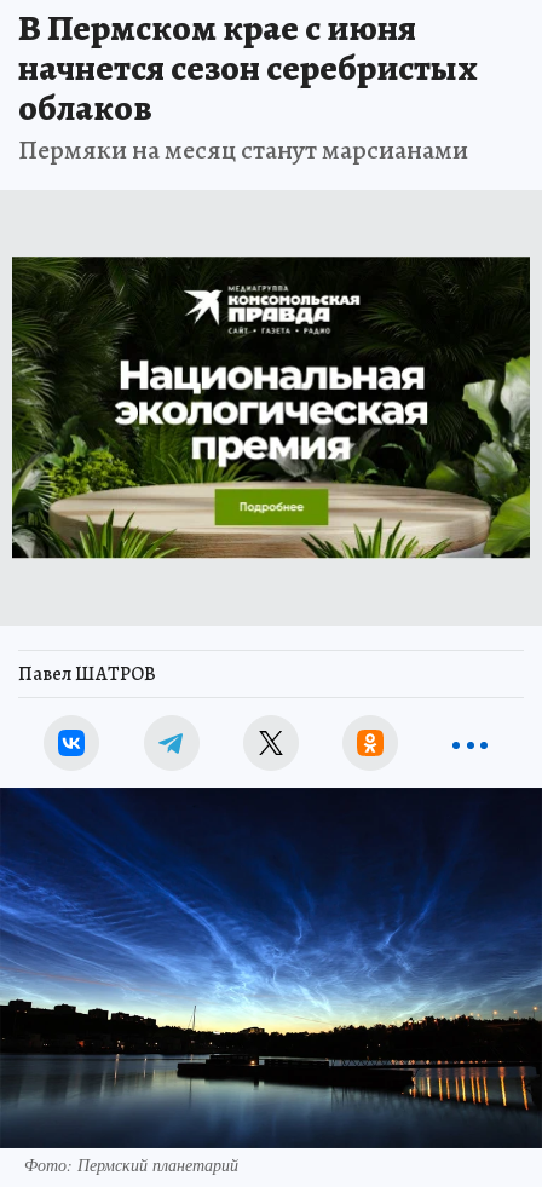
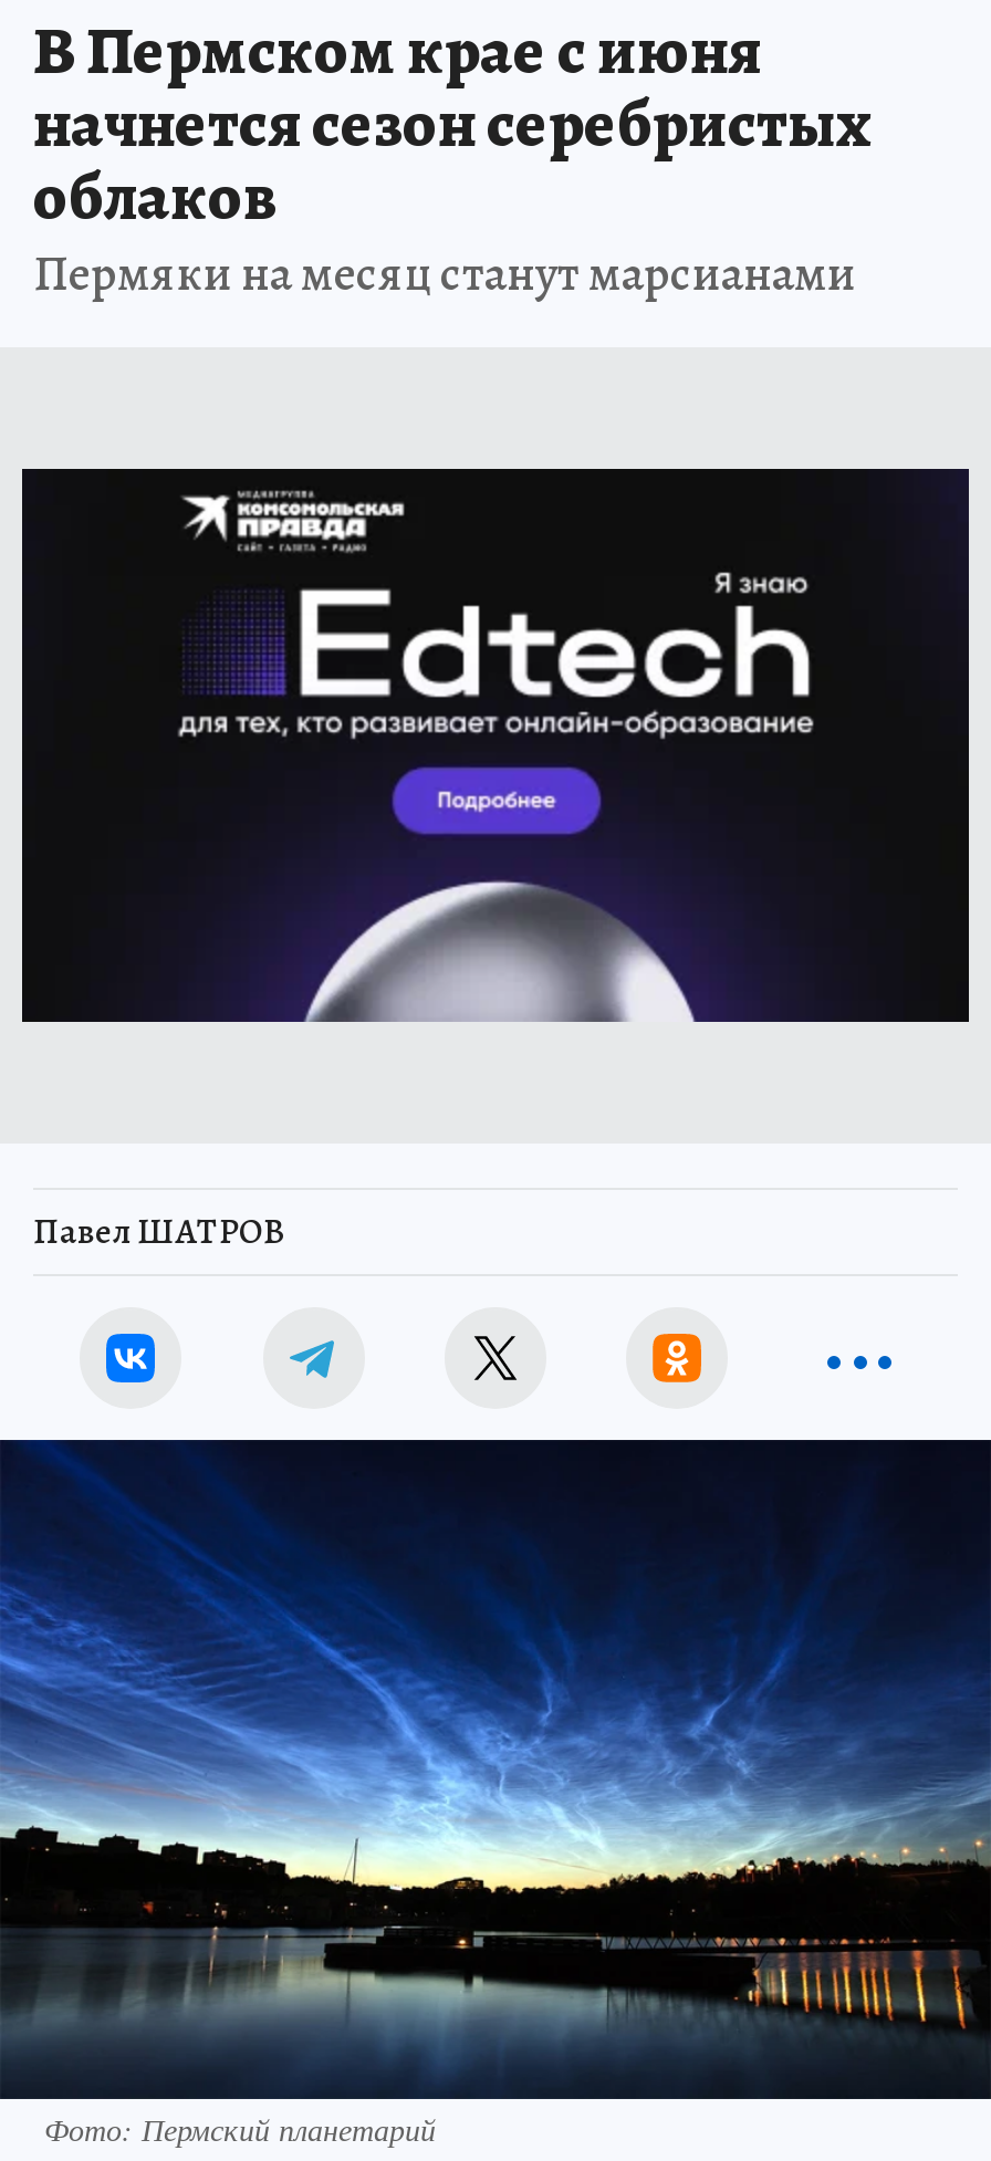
- [image]
+ [image]
